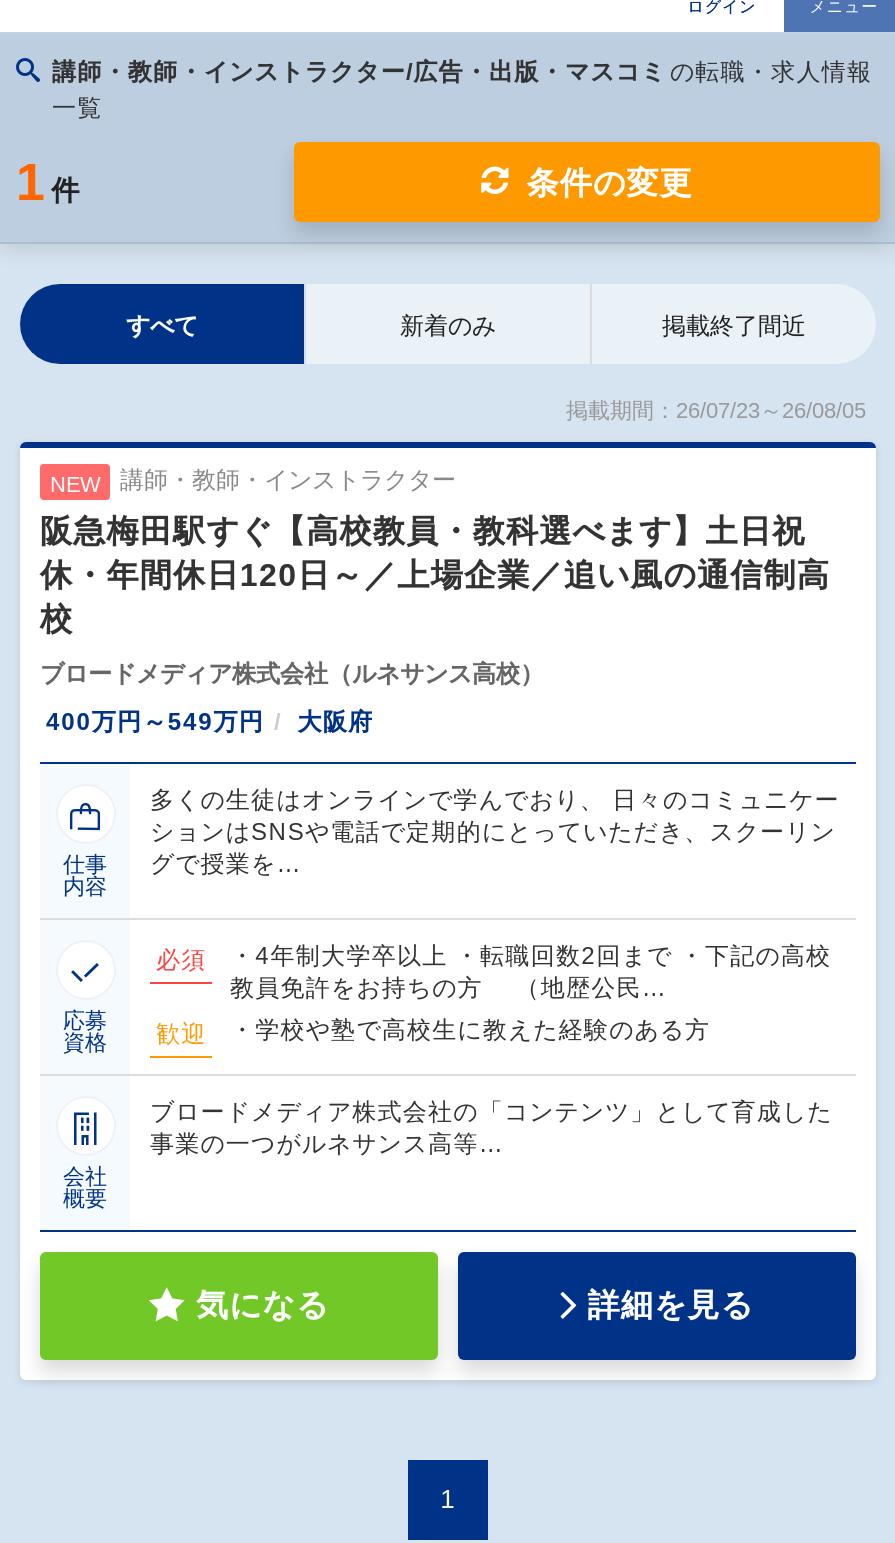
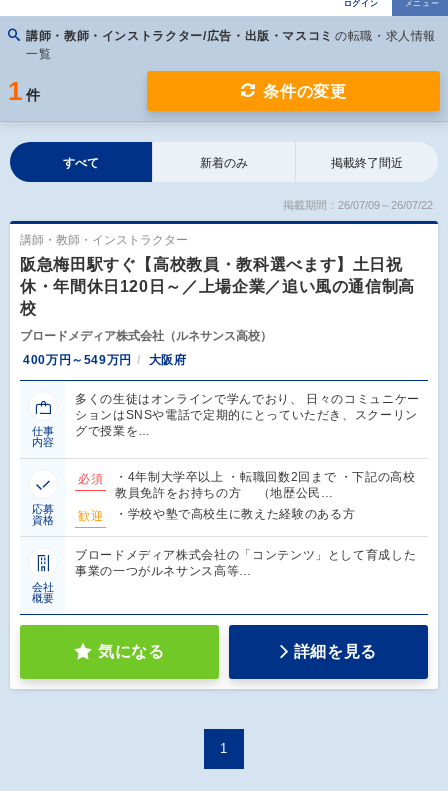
- 掲載期間：26/07/23～26/08/05
- NEW
+ 掲載期間：26/07/09～26/07/22
